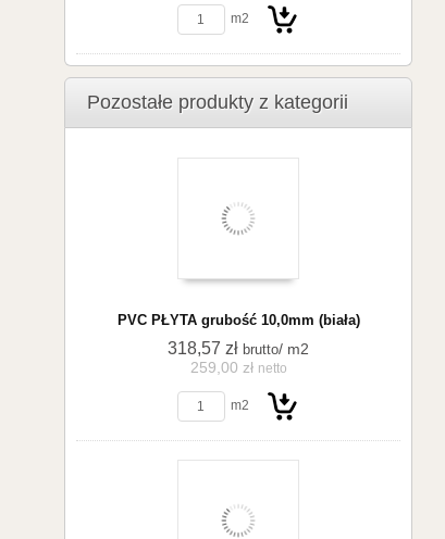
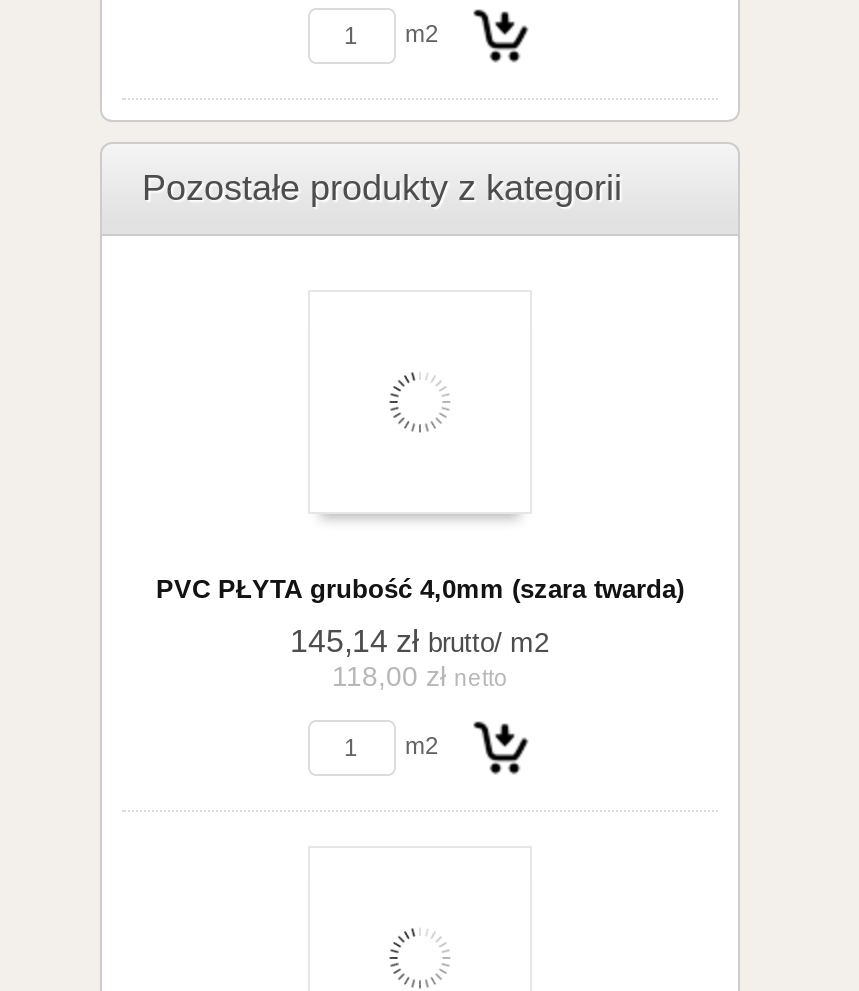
- PVC PŁYTA grubość 10,0mm (biała)
+ PVC PŁYTA grubość 4,0mm (szara twarda)

- 318,57 zł brutto / m2
- 259,00 zł netto
+ 145,14 zł brutto / m2
+ 118,00 zł netto
